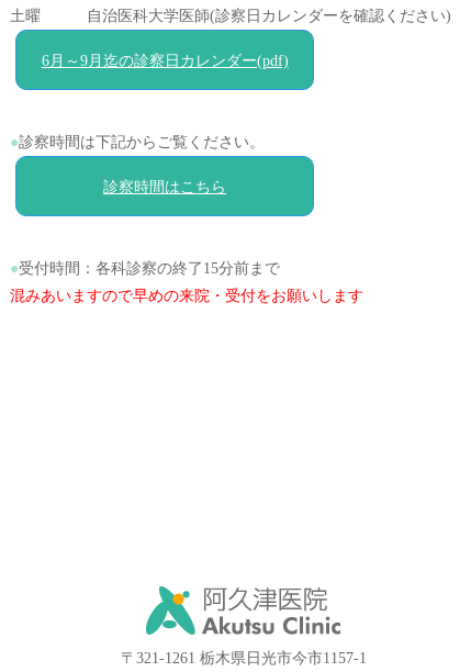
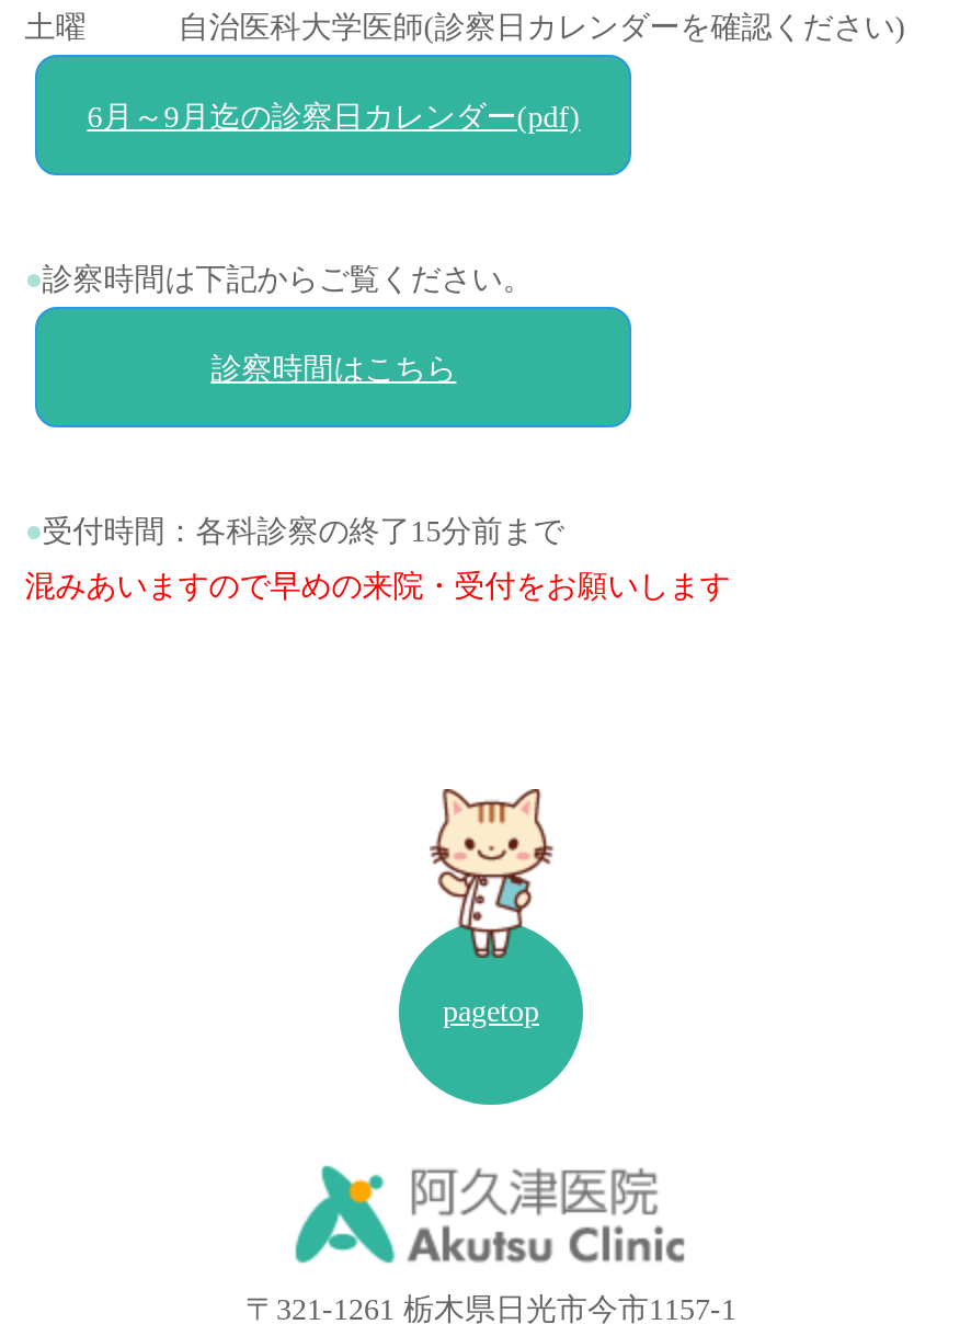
+ [image]
+ pagetop
